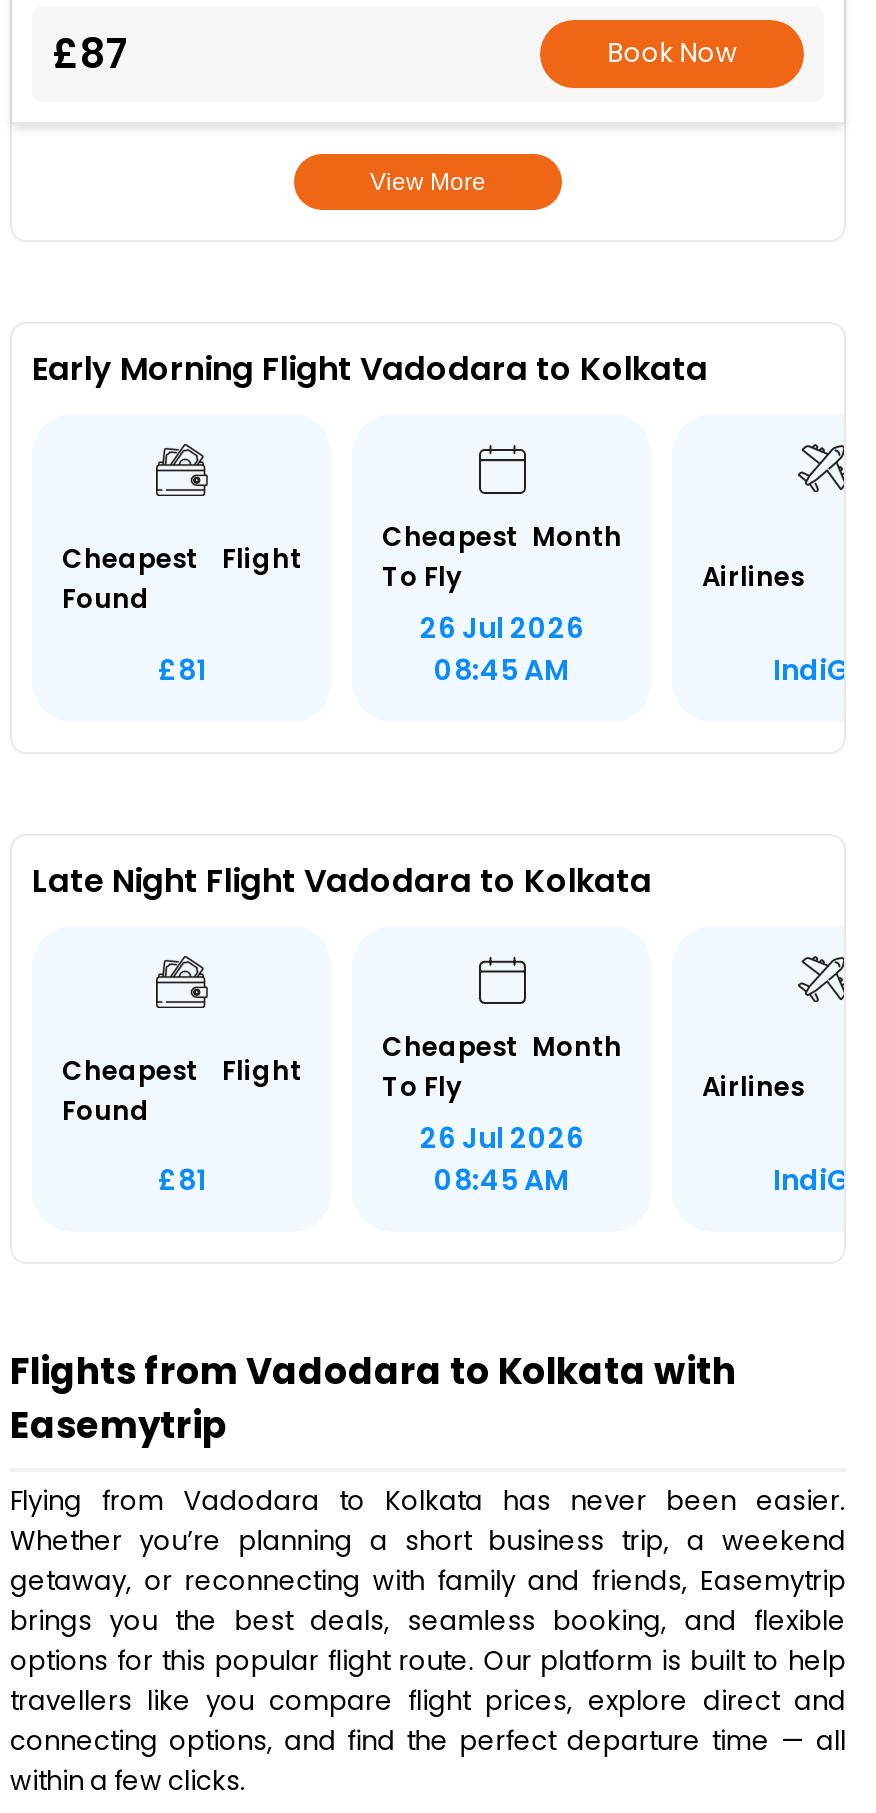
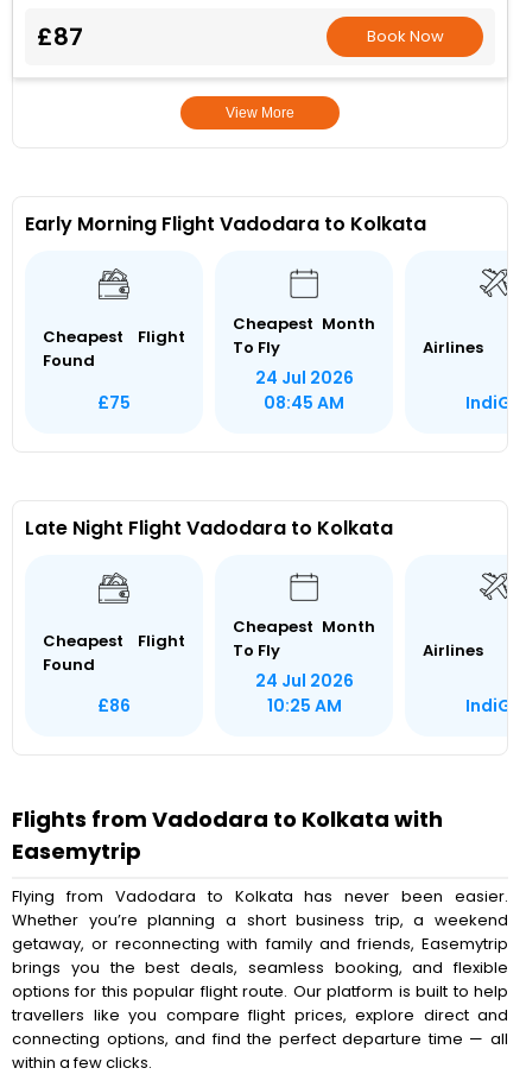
- 26 Jul 2026
+ 24 Jul 2026

- £81
+ £75

- 26 Jul 2026
+ 24 Jul 2026

- £81
+ £86

- 08:45 AM
+ 10:25 AM
